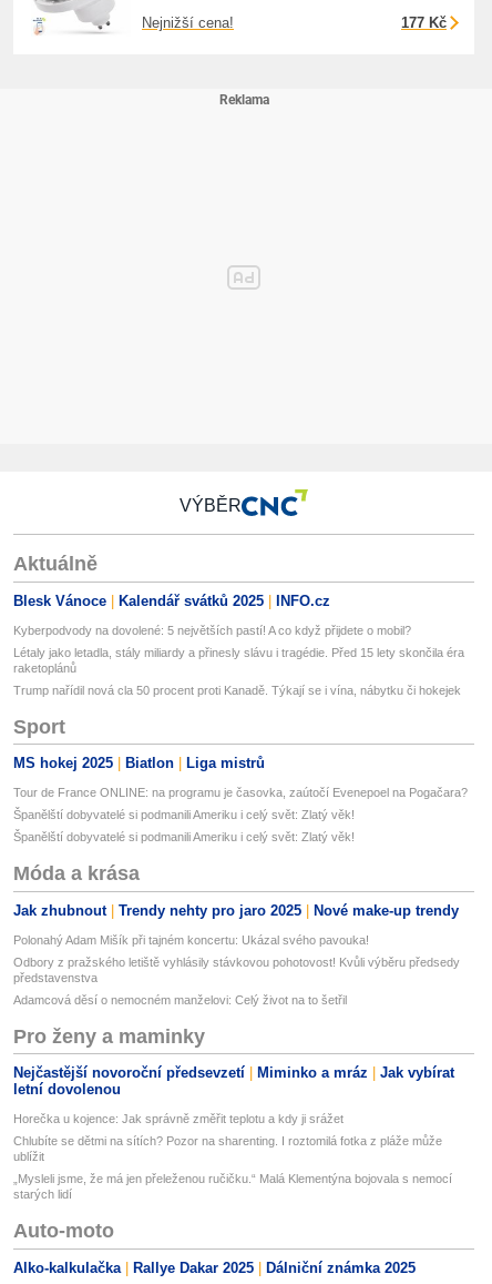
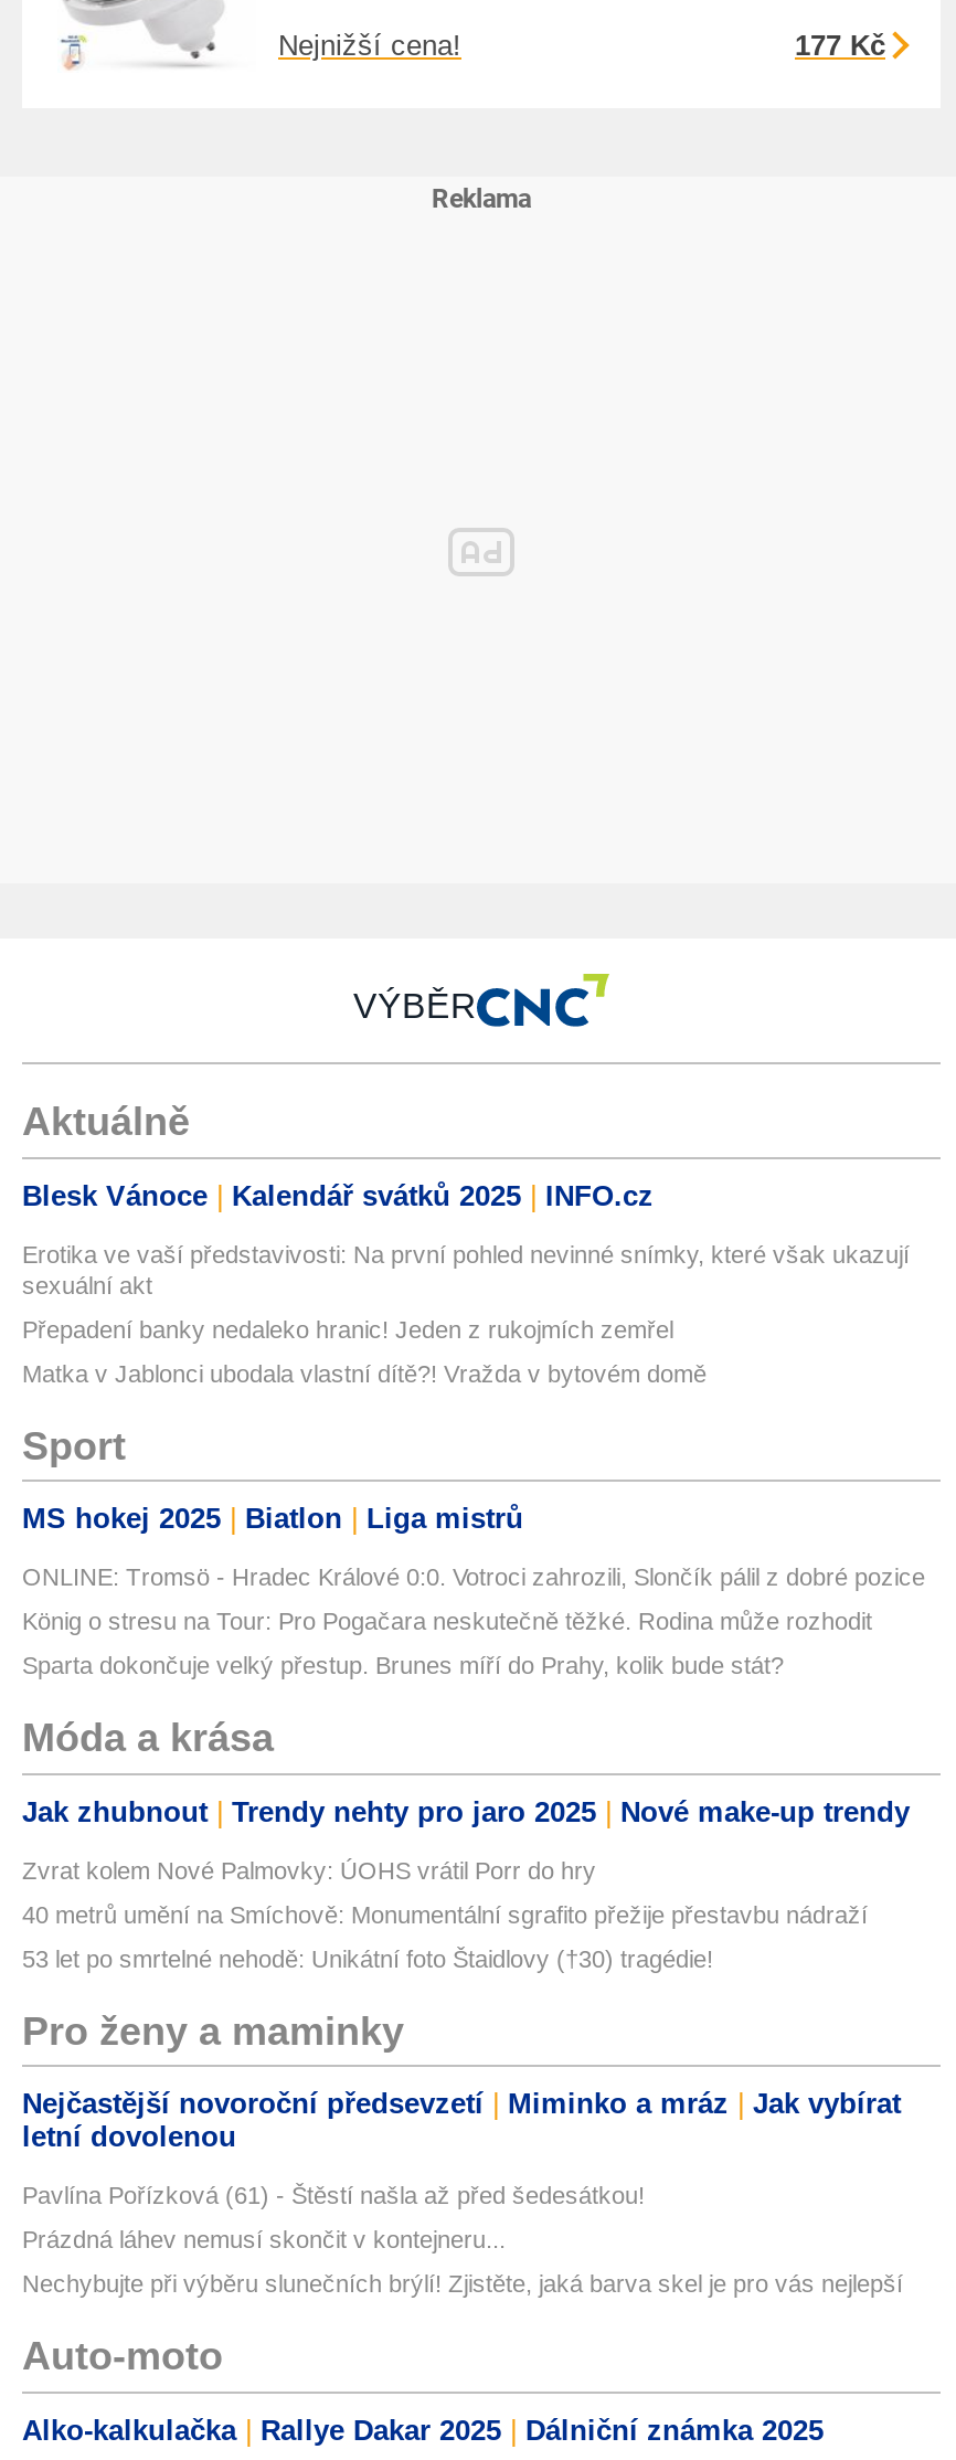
- Kyberpodvody na dovolené: 5 největších pastí! A co když přijdete o mobil?
+ Erotika ve vaší představivosti: Na první pohled nevinné snímky, které však ukazují
+ sexuální akt

- Létaly jako letadla, stály miliardy a přinesly slávu i tragédie. Před 15 lety skončila éra
- raketoplánů
+ Přepadení banky nedaleko hranic! Jeden z rukojmích zemřel

- Trump nařídil nová cla 50 procent proti Kanadě. Týkají se i vína, nábytku či hokejek
+ Matka v Jablonci ubodala vlastní dítě?! Vražda v bytovém domě

- Tour de France ONLINE: na programu je časovka, zaútočí Evenepoel na Pogačara?
+ ONLINE: Tromsö - Hradec Králové 0:0. Votroci zahrozili, Slončík pálil z dobré pozice

- Španělští dobyvatelé si podmanili Ameriku i celý svět: Zlatý věk!
+ König o stresu na Tour: Pro Pogačara neskutečně těžké. Rodina může rozhodit

- Španělští dobyvatelé si podmanili Ameriku i celý svět: Zlatý věk!
+ Sparta dokončuje velký přestup. Brunes míří do Prahy, kolik bude stát?

- Polonahý Adam Mišík při tajném koncertu: Ukázal svého pavouka!
+ Zvrat kolem Nové Palmovky: ÚOHS vrátil Porr do hry

- Odbory z pražského letiště vyhlásily stávkovou pohotovost! Kvůli výběru předsedy
- představenstva
+ 40 metrů umění na Smíchově: Monumentální sgrafito přežije přestavbu nádraží

- Adamcová děsí o nemocném manželovi: Celý život na to šetřil
+ 53 let po smrtelné nehodě: Unikátní foto Štaidlovy (†30) tragédie!

- Horečka u kojence: Jak správně změřit teplotu a kdy ji srážet
+ Pavlína Pořízková (61) - Štěstí našla až před šedesátkou!

- Chlubíte se dětmi na sítích? Pozor na sharenting. I roztomilá fotka z pláže může
- ublížit
+ Prázdná láhev nemusí skončit v kontejneru...

- „Mysleli jsme, že má jen přeleženou ručičku.“ Malá Klementýna bojovala s nemocí
- starých lidí
+ Nechybujte při výběru slunečních brýlí! Zjistěte, jaká barva skel je pro vás nejlepší
